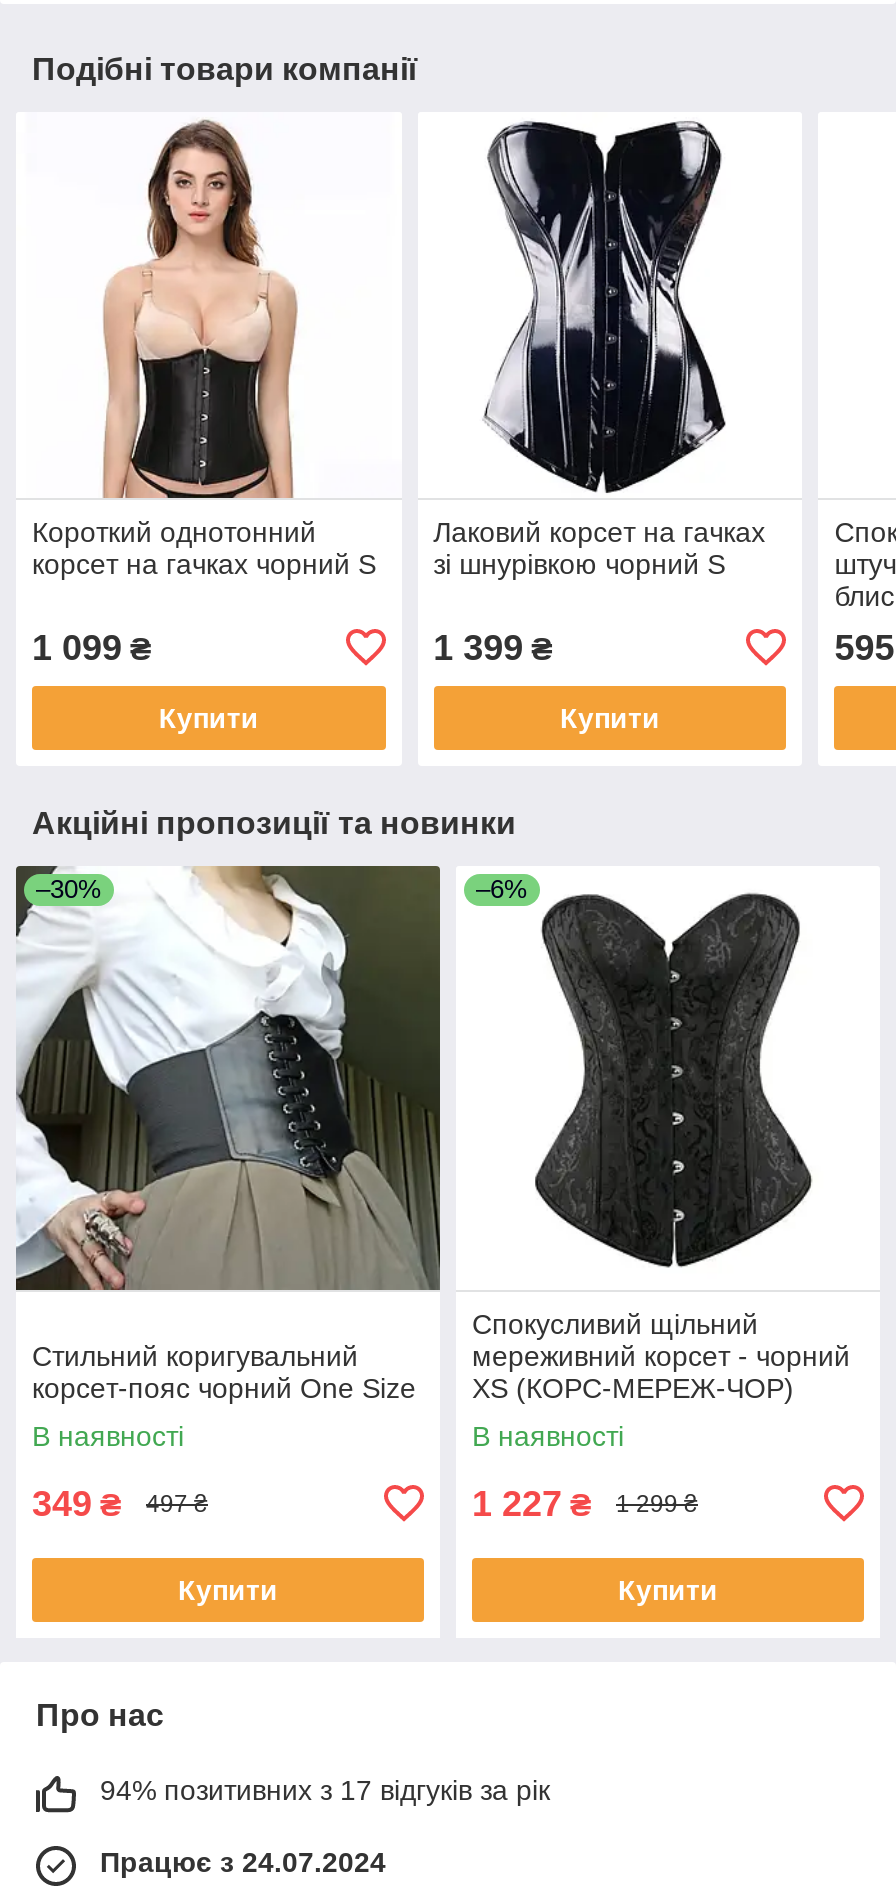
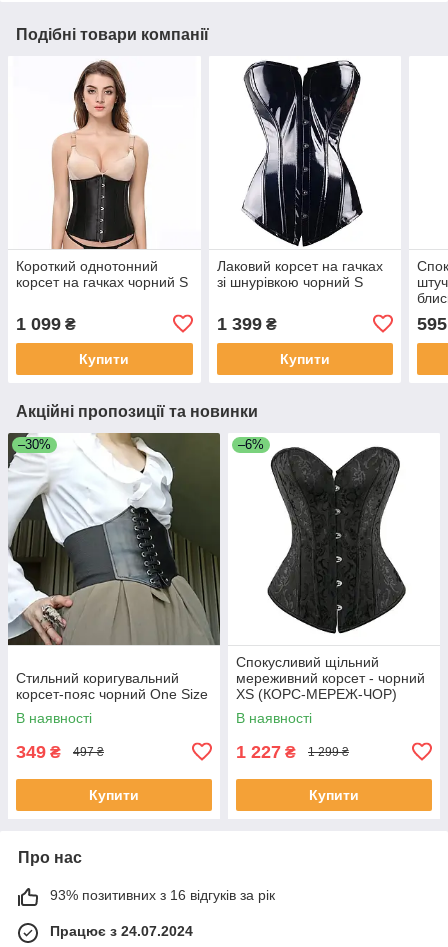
- 94% позитивних з 17 відгуків за рік
+ 93% позитивних з 16 відгуків за рік
